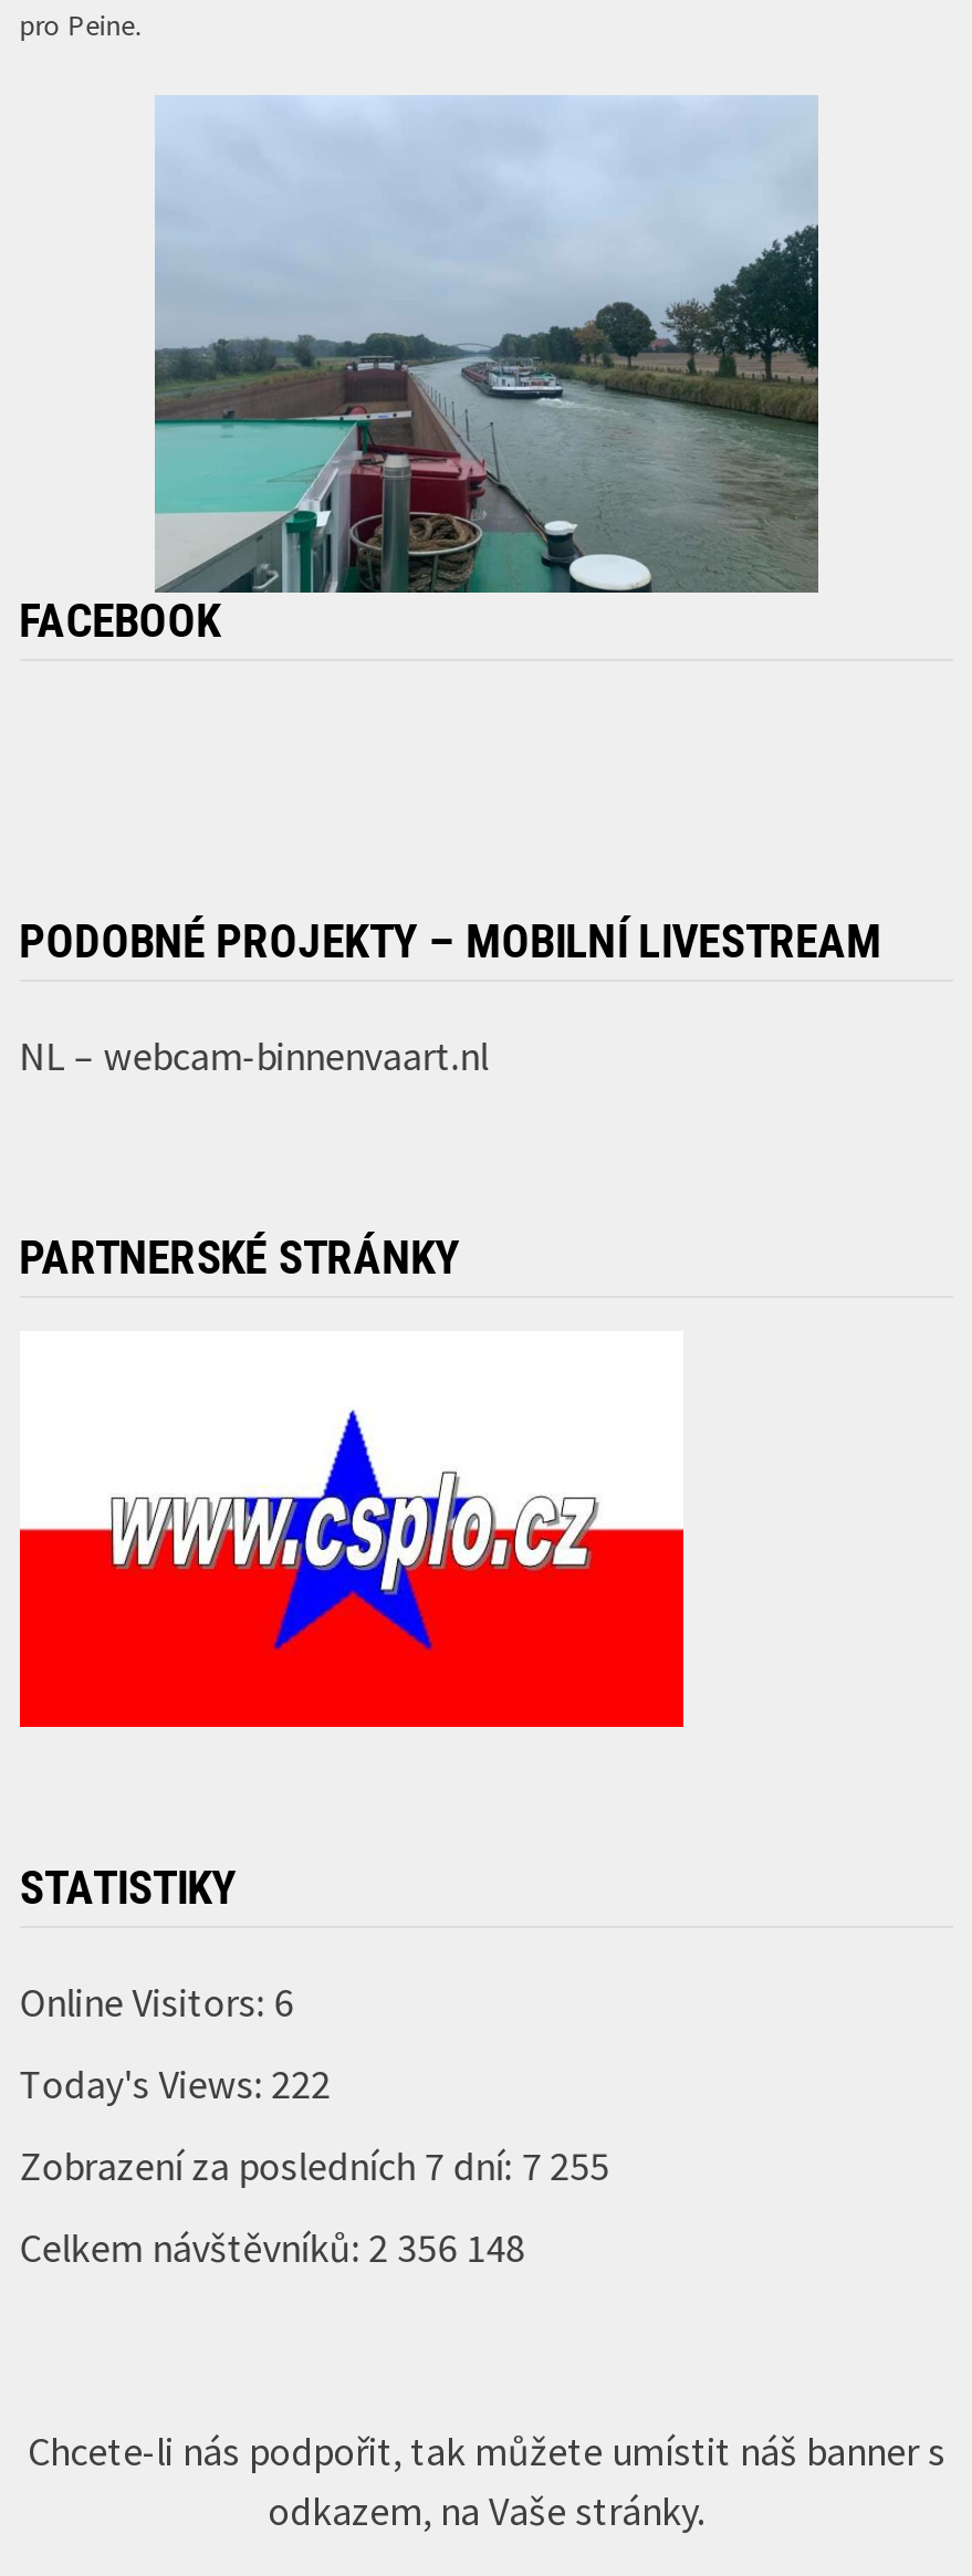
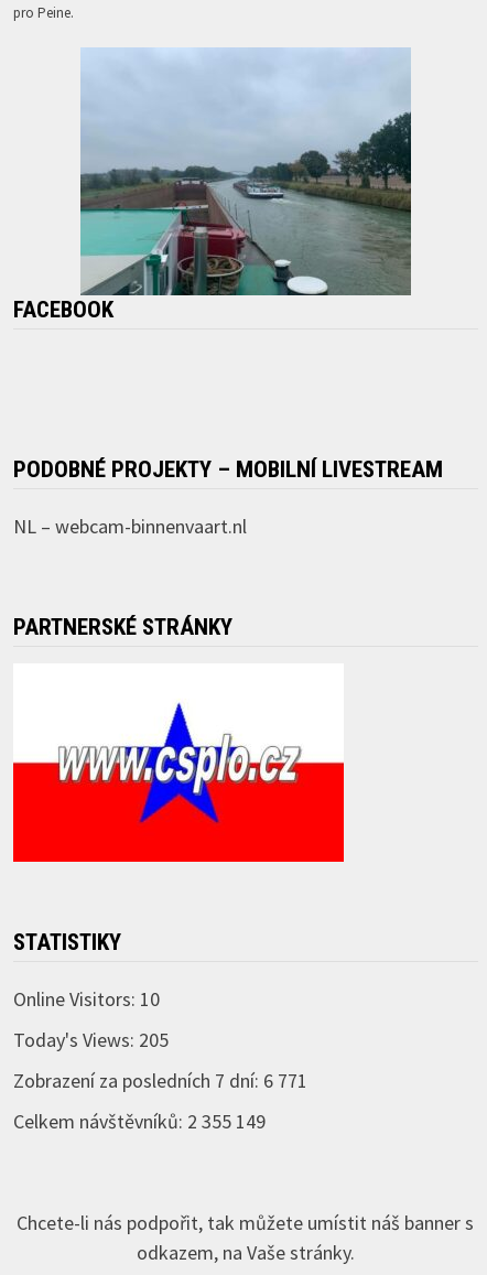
- Online Visitors: 6
+ Online Visitors: 10

- Today's Views: 222
+ Today's Views: 205

- Zobrazení za posledních 7 dní: 7 255
+ Zobrazení za posledních 7 dní: 6 771

- Celkem návštěvníků: 2 356 148
+ Celkem návštěvníků: 2 355 149
